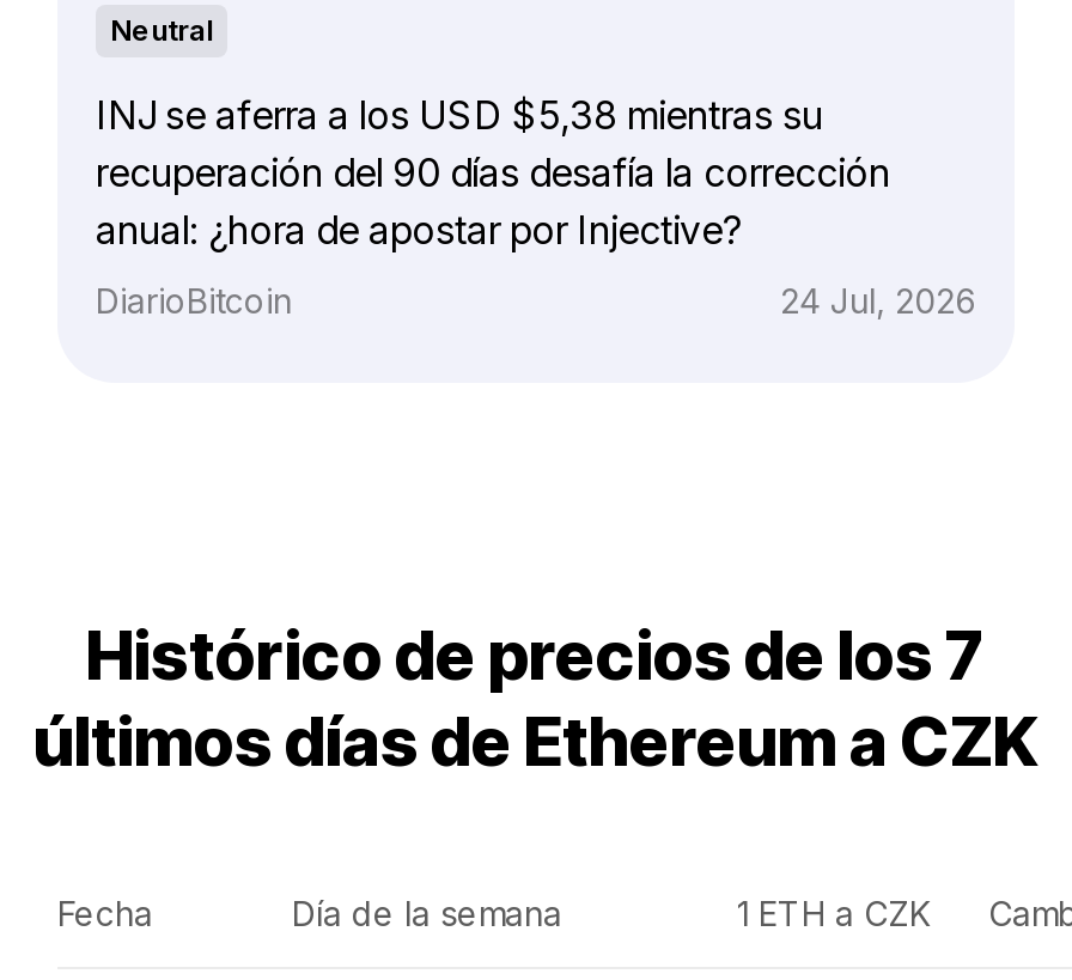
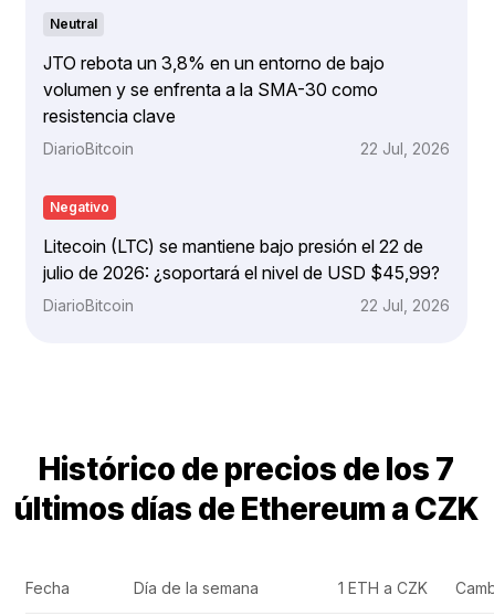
- INJ se aferra a los USD $5,38 mientras su
- recuperación del 90 días desafía la corrección
- anual: ¿hora de apostar por Injective?
+ JTO rebota un 3,8% en un entorno de bajo
+ volumen y se enfrenta a la SMA-30 como
+ resistencia clave

- 24 Jul, 2026
+ 22 Jul, 2026
+ Negativo
+ Litecoin (LTC) se mantiene bajo presión el 22 de
+ julio de 2026: ¿soportará el nivel de USD $45,99?
+ DiarioBitcoin
+ 22 Jul, 2026
